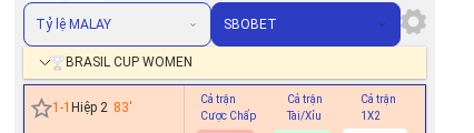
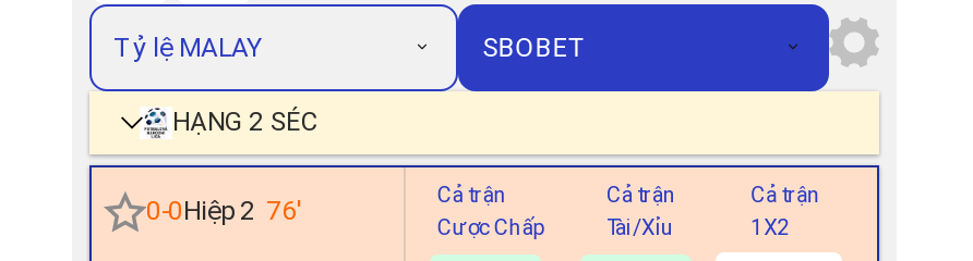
- BRASIL CUP WOMEN
+ HẠNG 2 SÉC

- 1-1Hiệp 2 83'
+ 0-0Hiệp 2 76'
